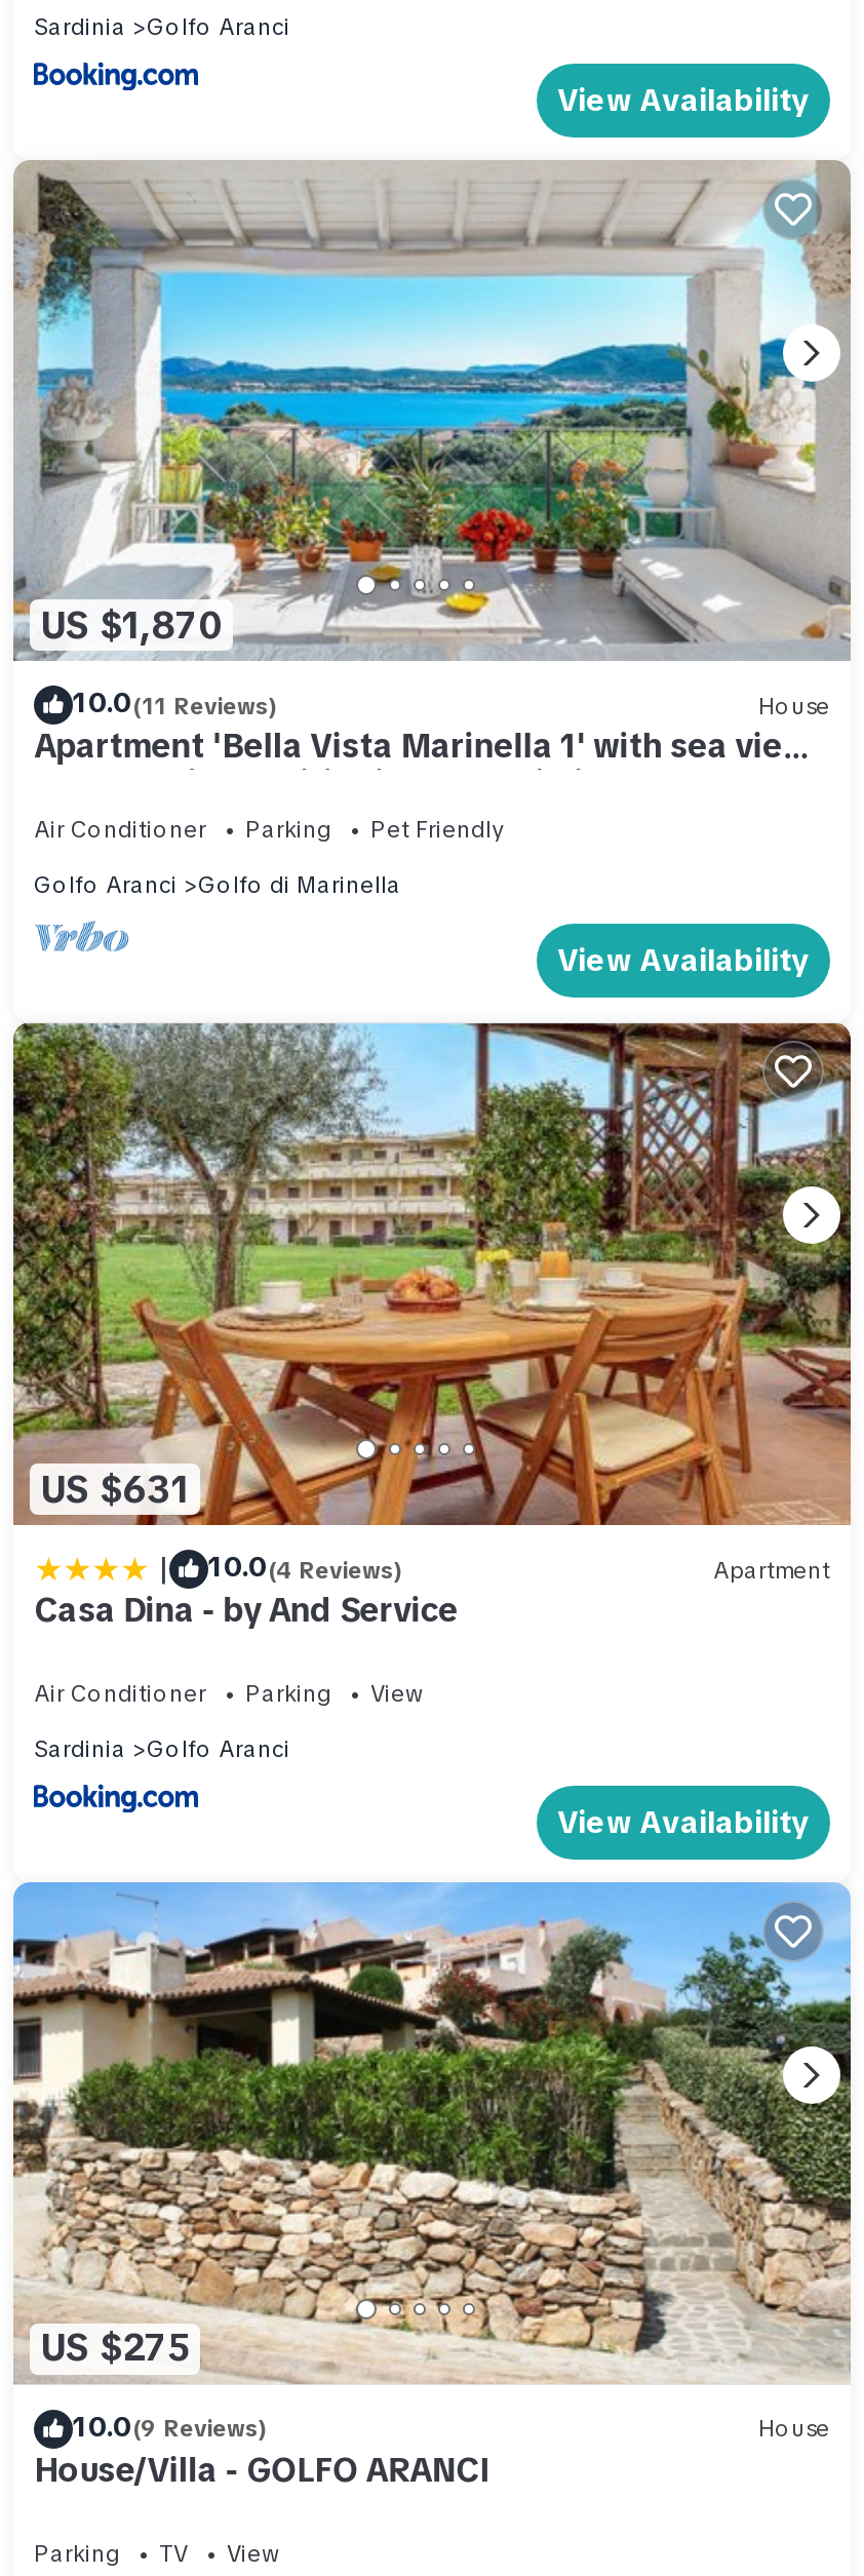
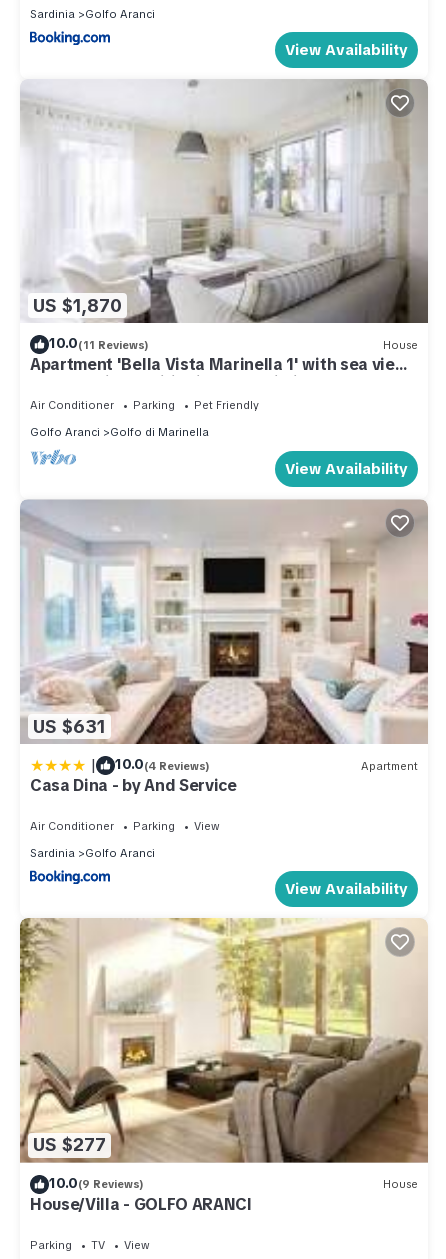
- [image]
+ [image]

- [image]
+ [image]

- [image]
- US $275
+ [image]
+ US $277
